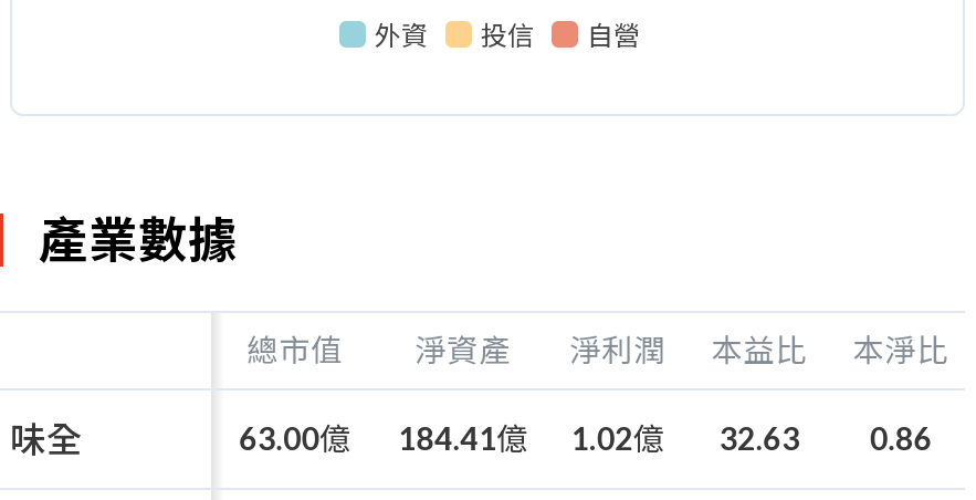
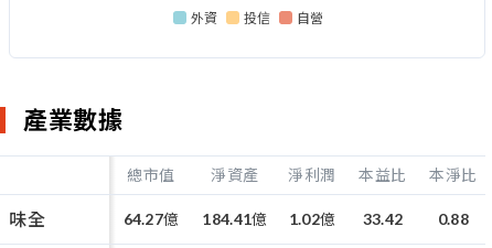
- 63.00億
+ 64.27億

- 32.63
+ 33.42

- 0.86
+ 0.88
